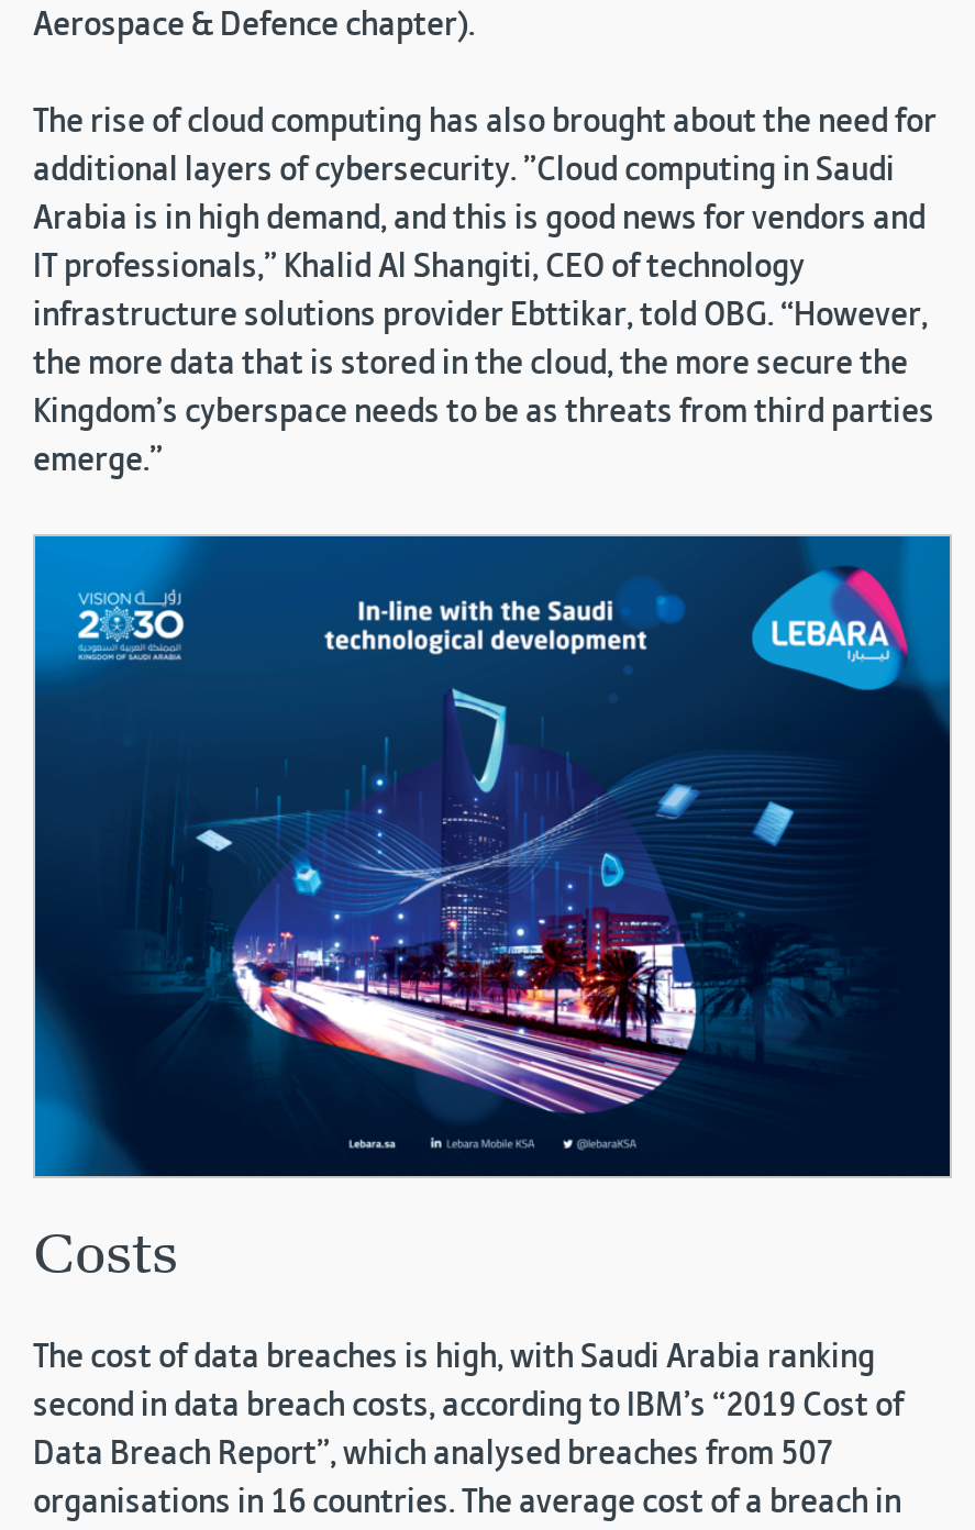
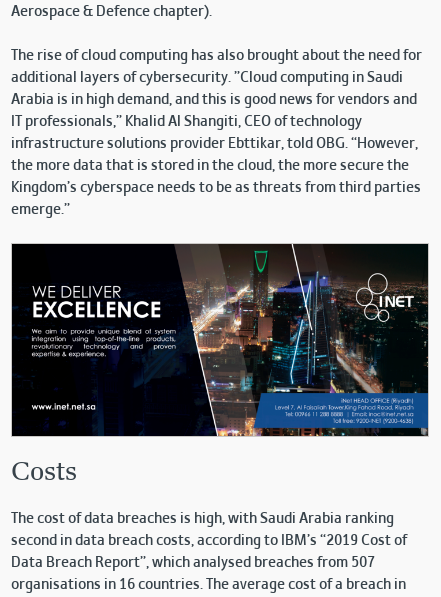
- [image]
+ [image]
